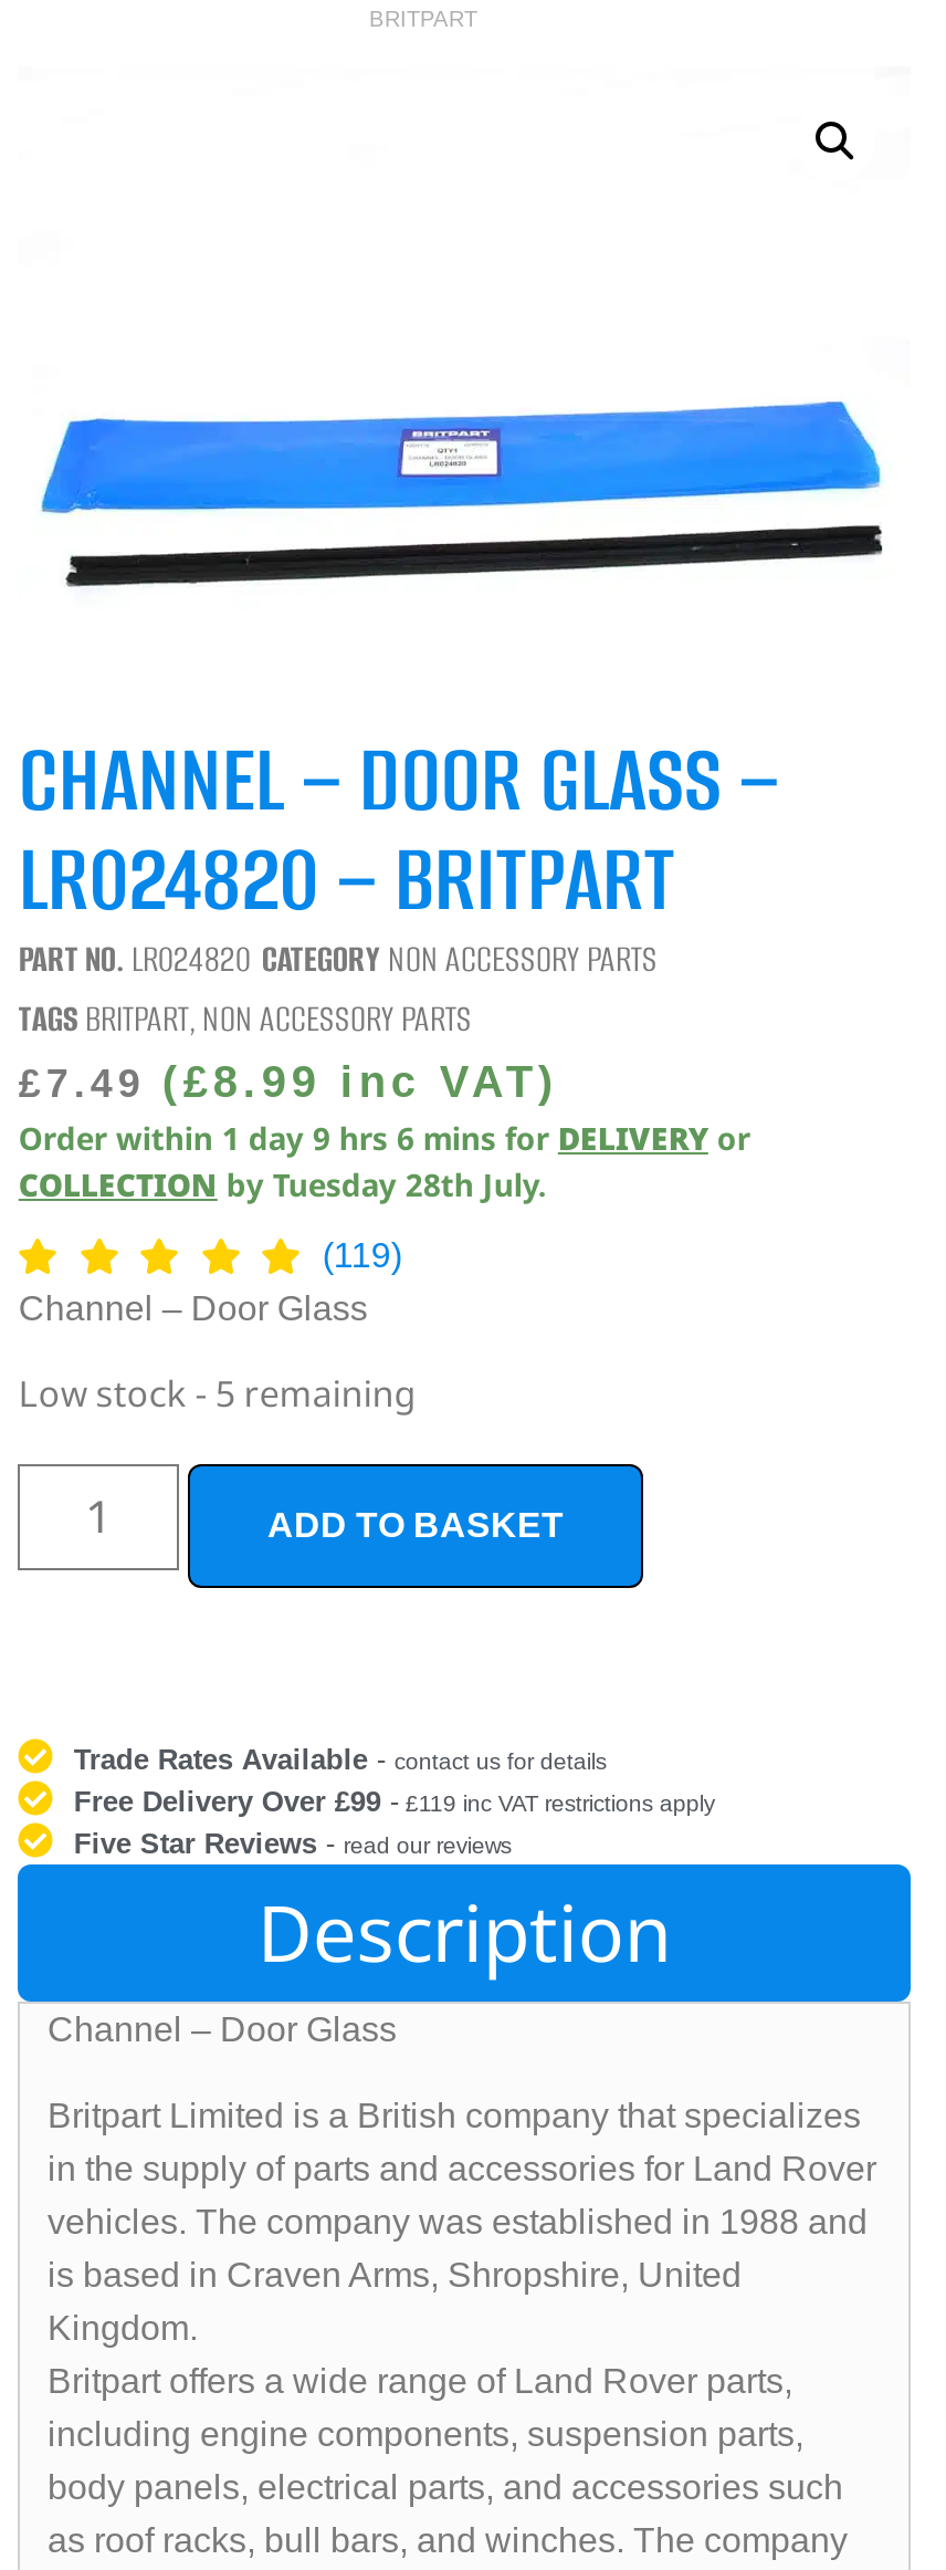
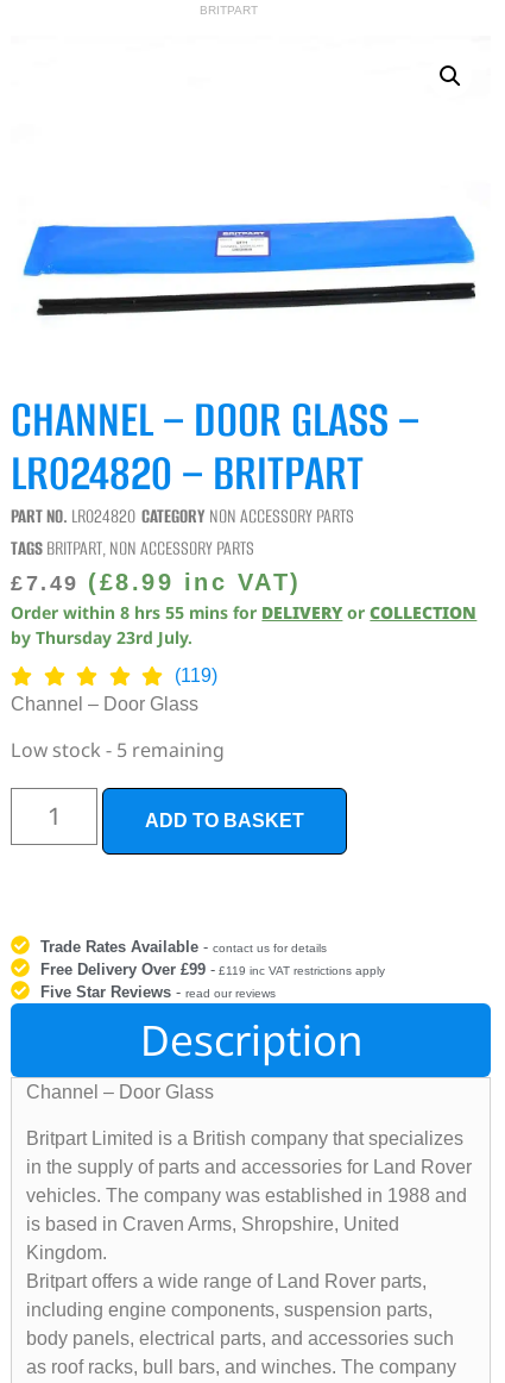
- Order within 1 day 9 hrs 6 mins for DELIVERY or
- COLLECTION by Tuesday 28th July.
+ Order within 8 hrs 55 mins for DELIVERY or COLLECTION
+ by Thursday 23rd July.
